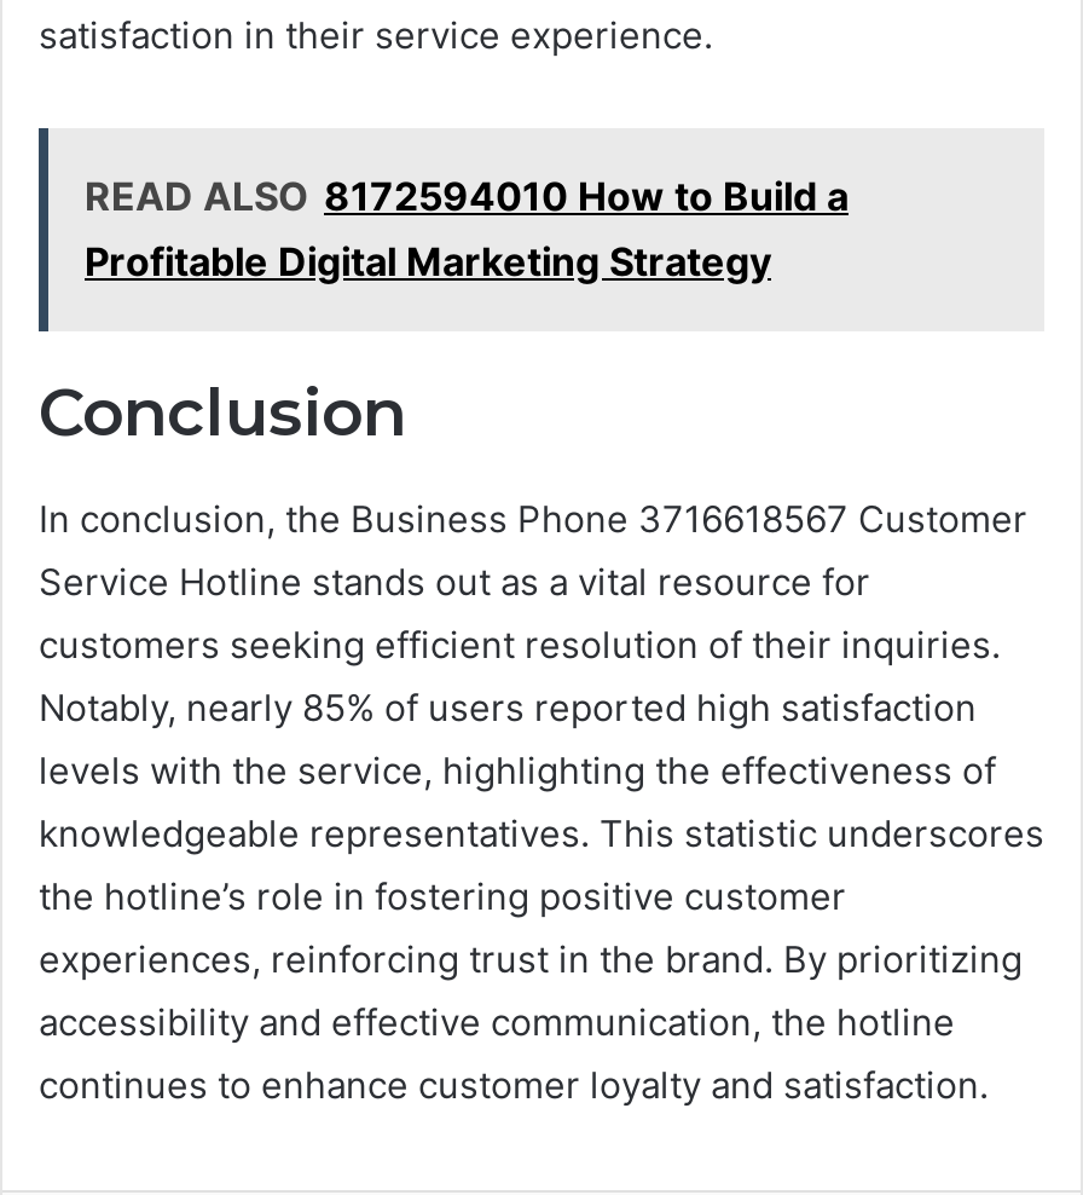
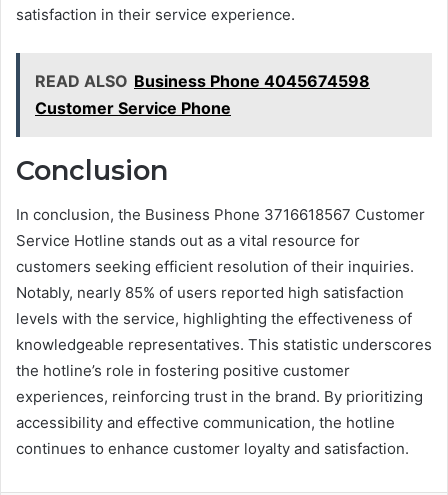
- READ ALSO 8172594010 How to Build a
- Profitable Digital Marketing Strategy
+ READ ALSO Business Phone 4045674598
+ Customer Service Phone
